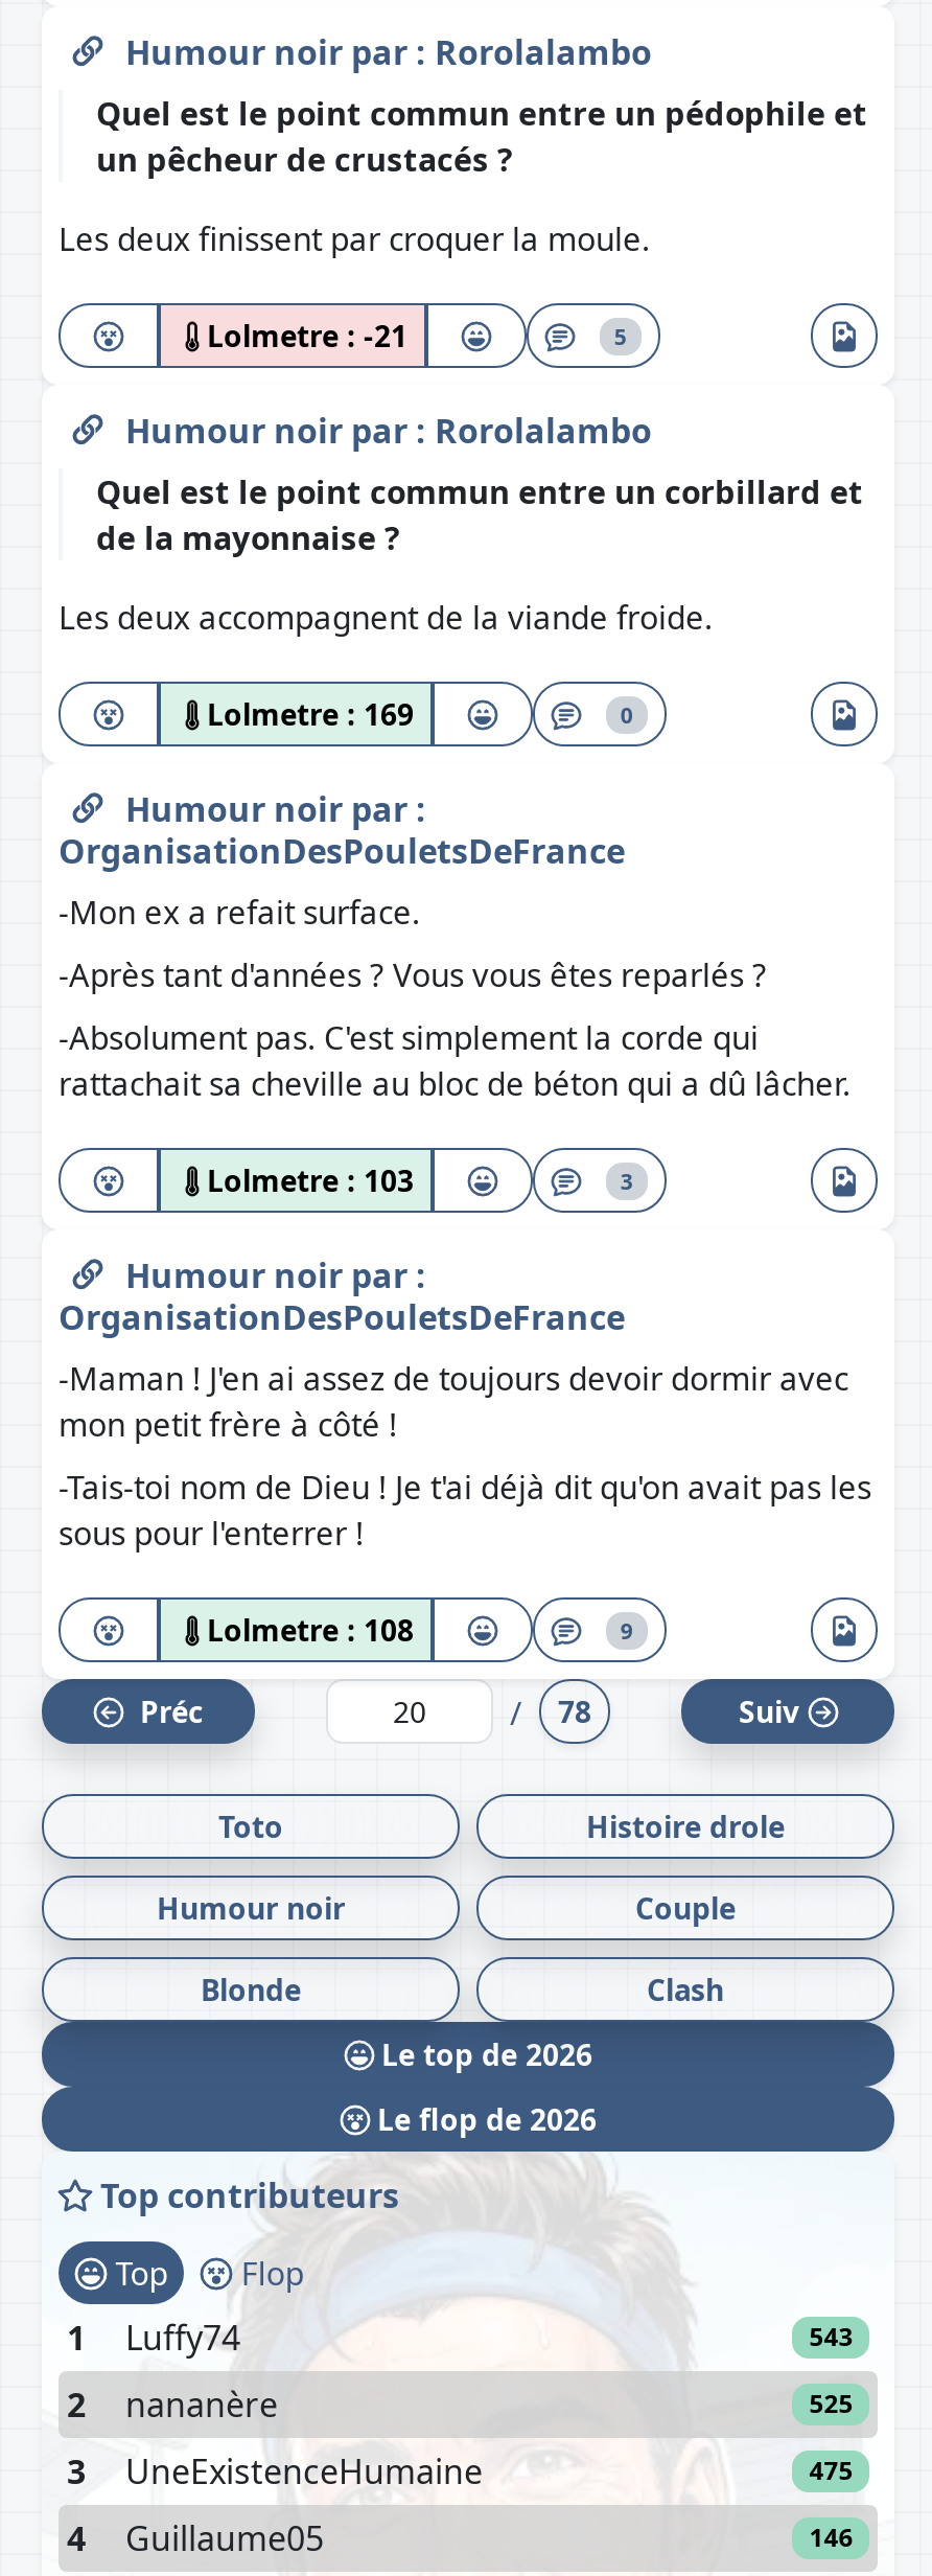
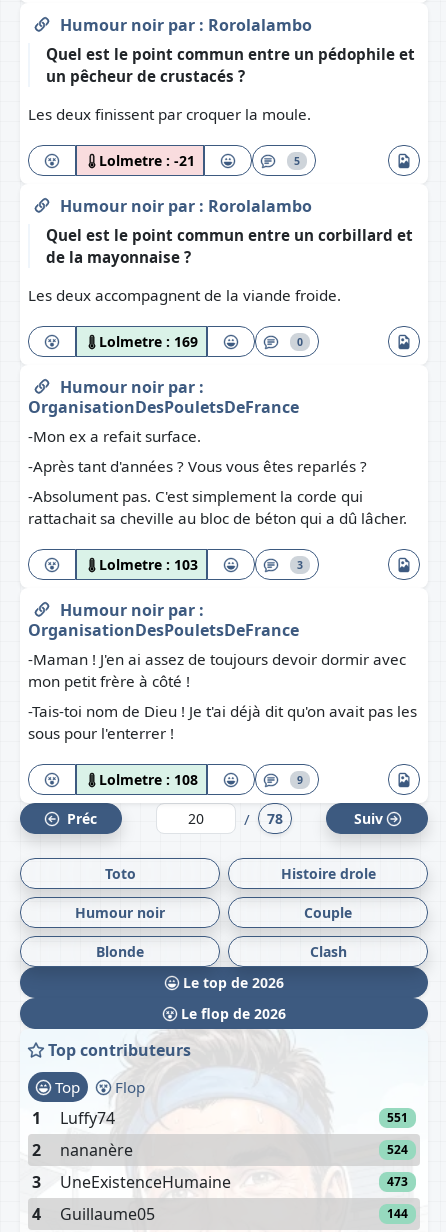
- 543
+ 551

- 525
+ 524

- 475
+ 473

- 146
+ 144
